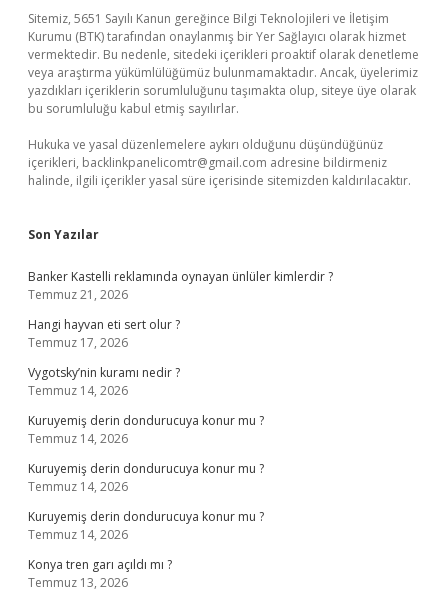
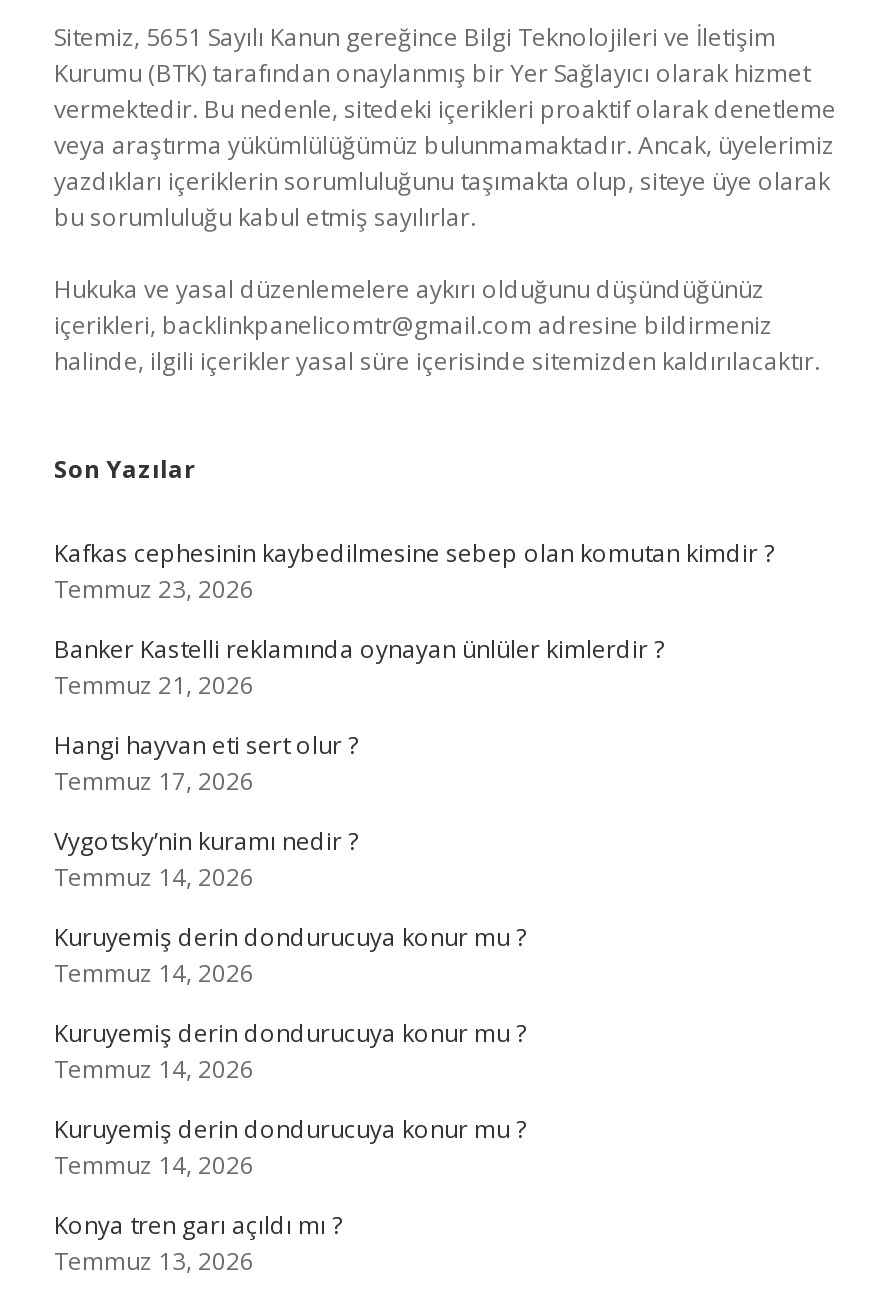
+ Kafkas cephesinin kaybedilmesine sebep olan komutan kimdir ?
+ Temmuz 23, 2026
